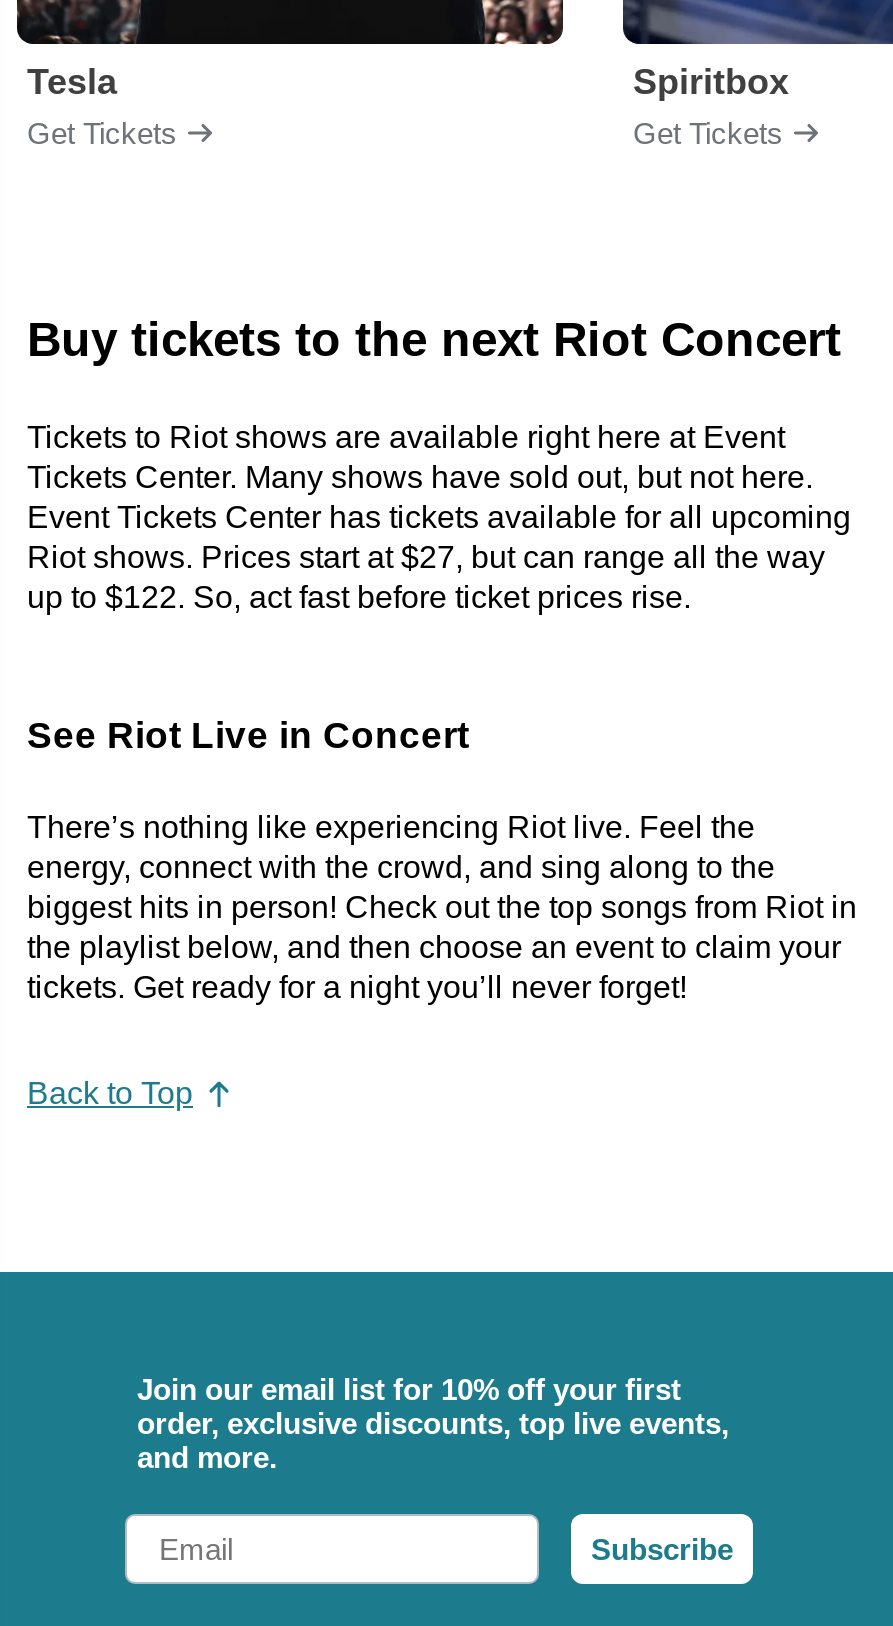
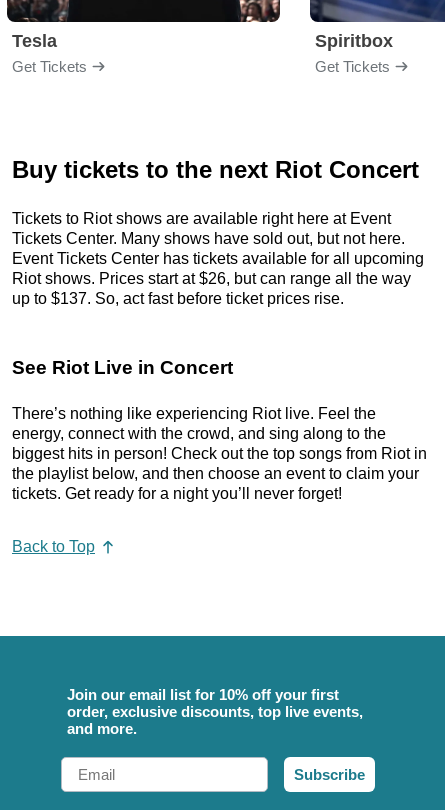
- Riot shows. Prices start at $27, but can range all the way
+ Riot shows. Prices start at $26, but can range all the way

- up to $122. So, act fast before ticket prices rise.
+ up to $137. So, act fast before ticket prices rise.
